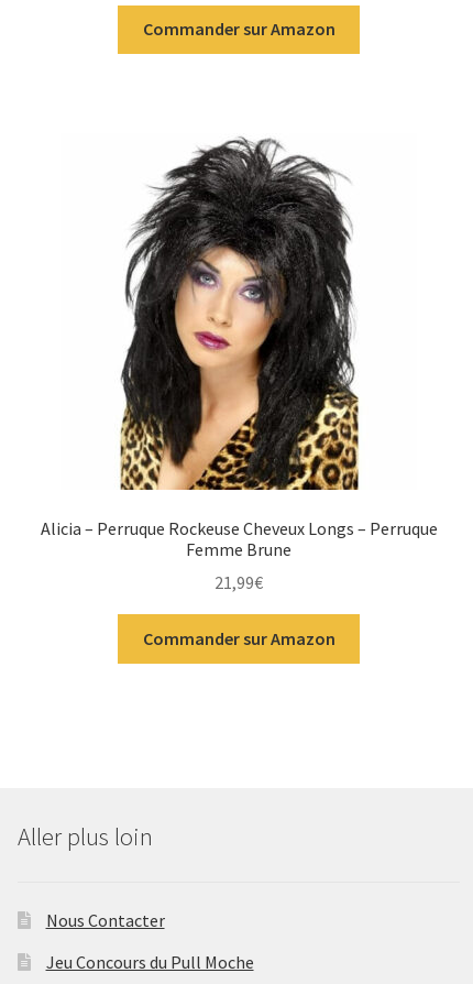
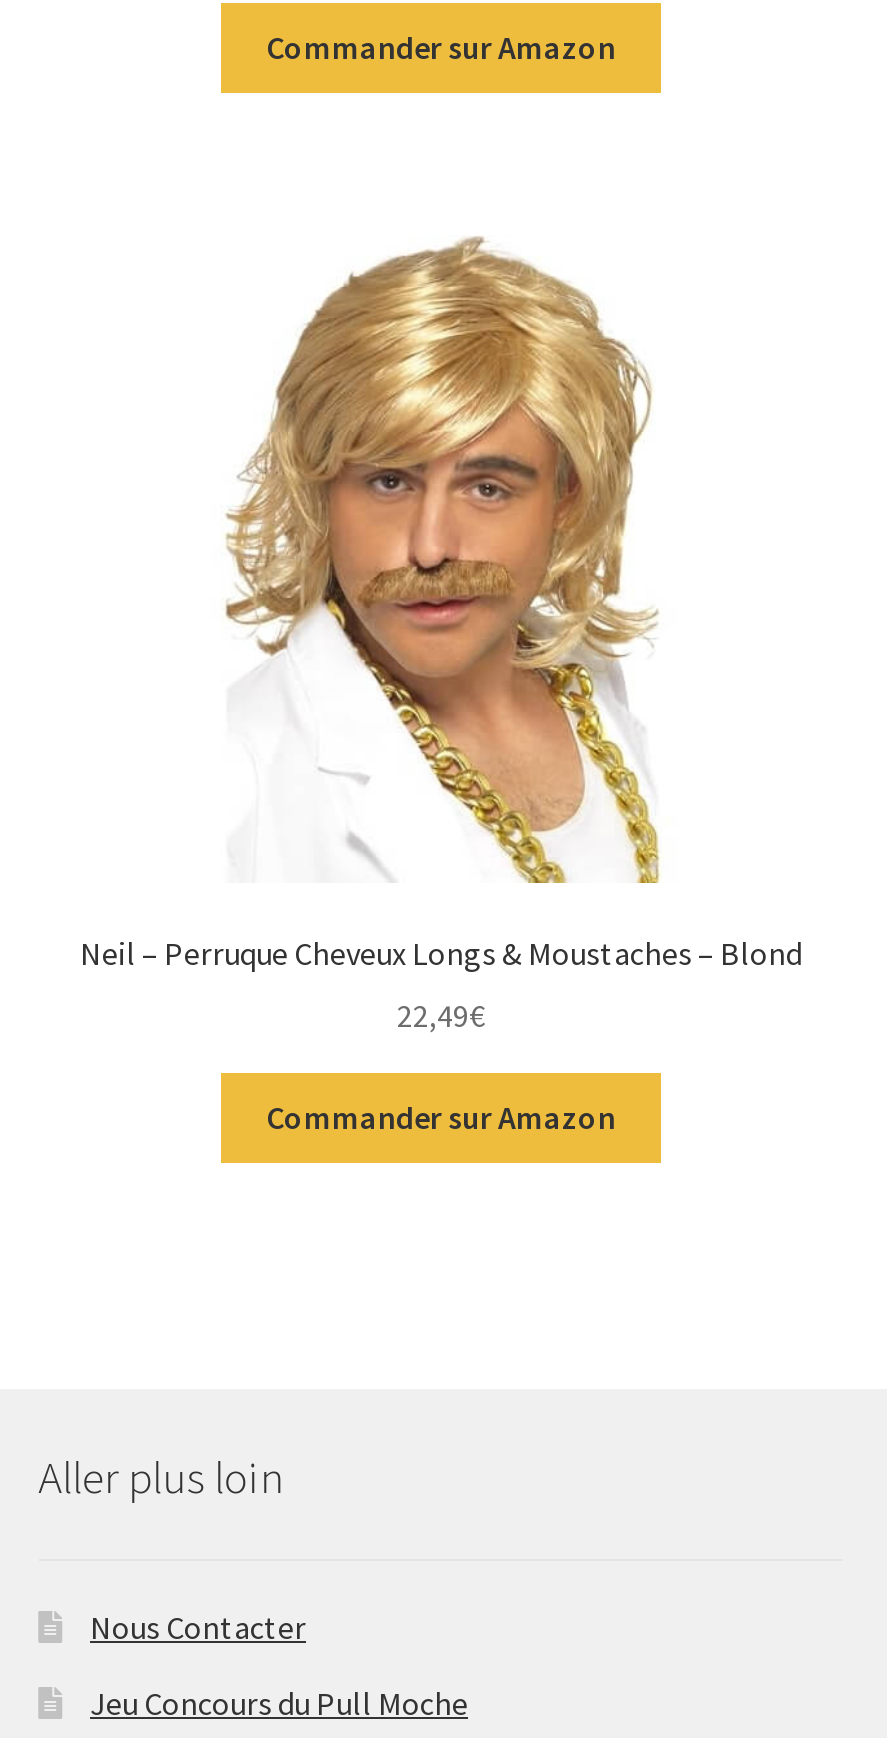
- [image]
- Alicia – Perruque Rockeuse Cheveux Longs – Perruque
- Femme Brune
+ [image]
+ Neil – Perruque Cheveux Longs & Moustaches – Blond

- 21,99€
+ 22,49€
